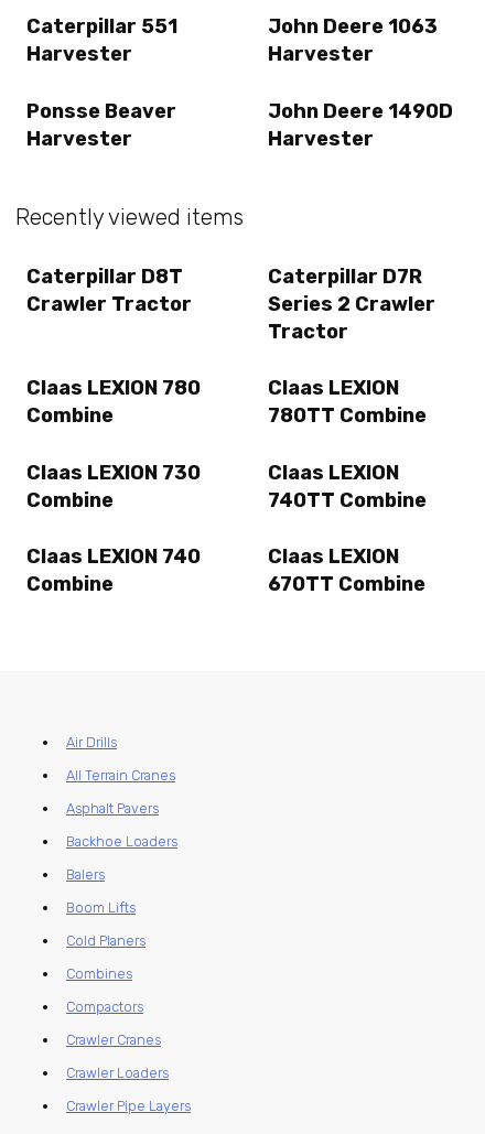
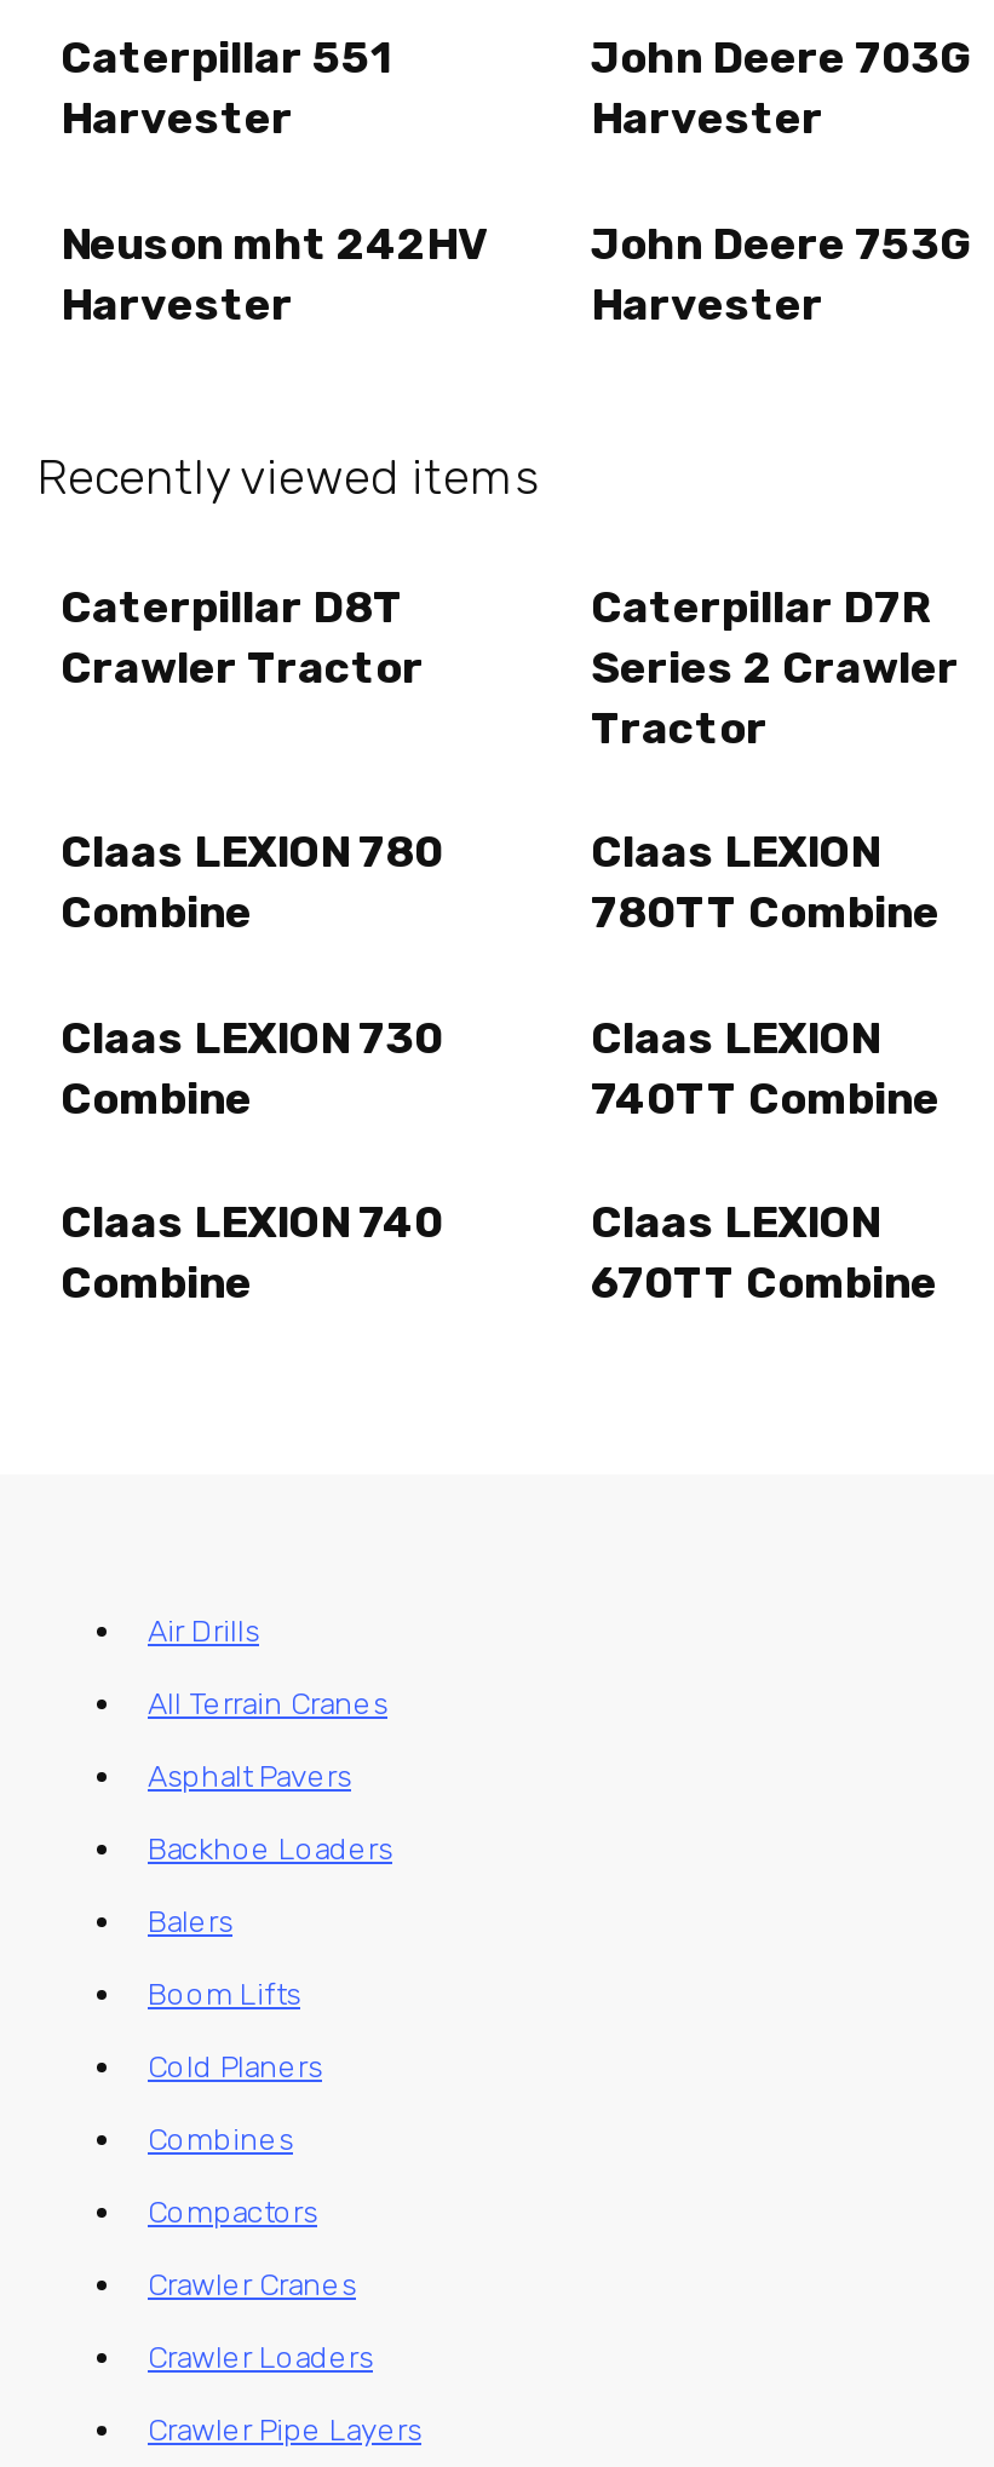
- John Deere 1063
+ John Deere 703G

- Ponsse Beaver
+ Neuson mht 242HV

- John Deere 1490D
+ John Deere 753G
